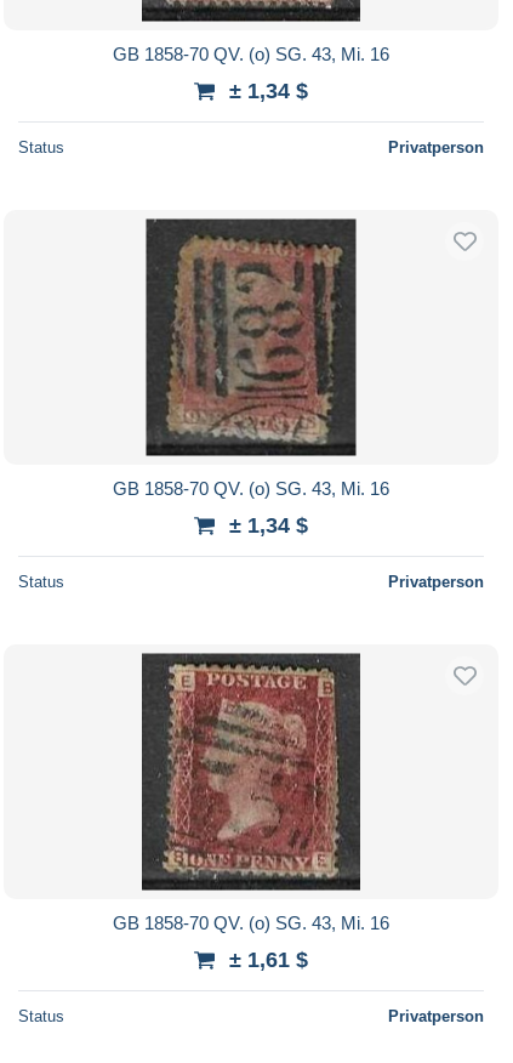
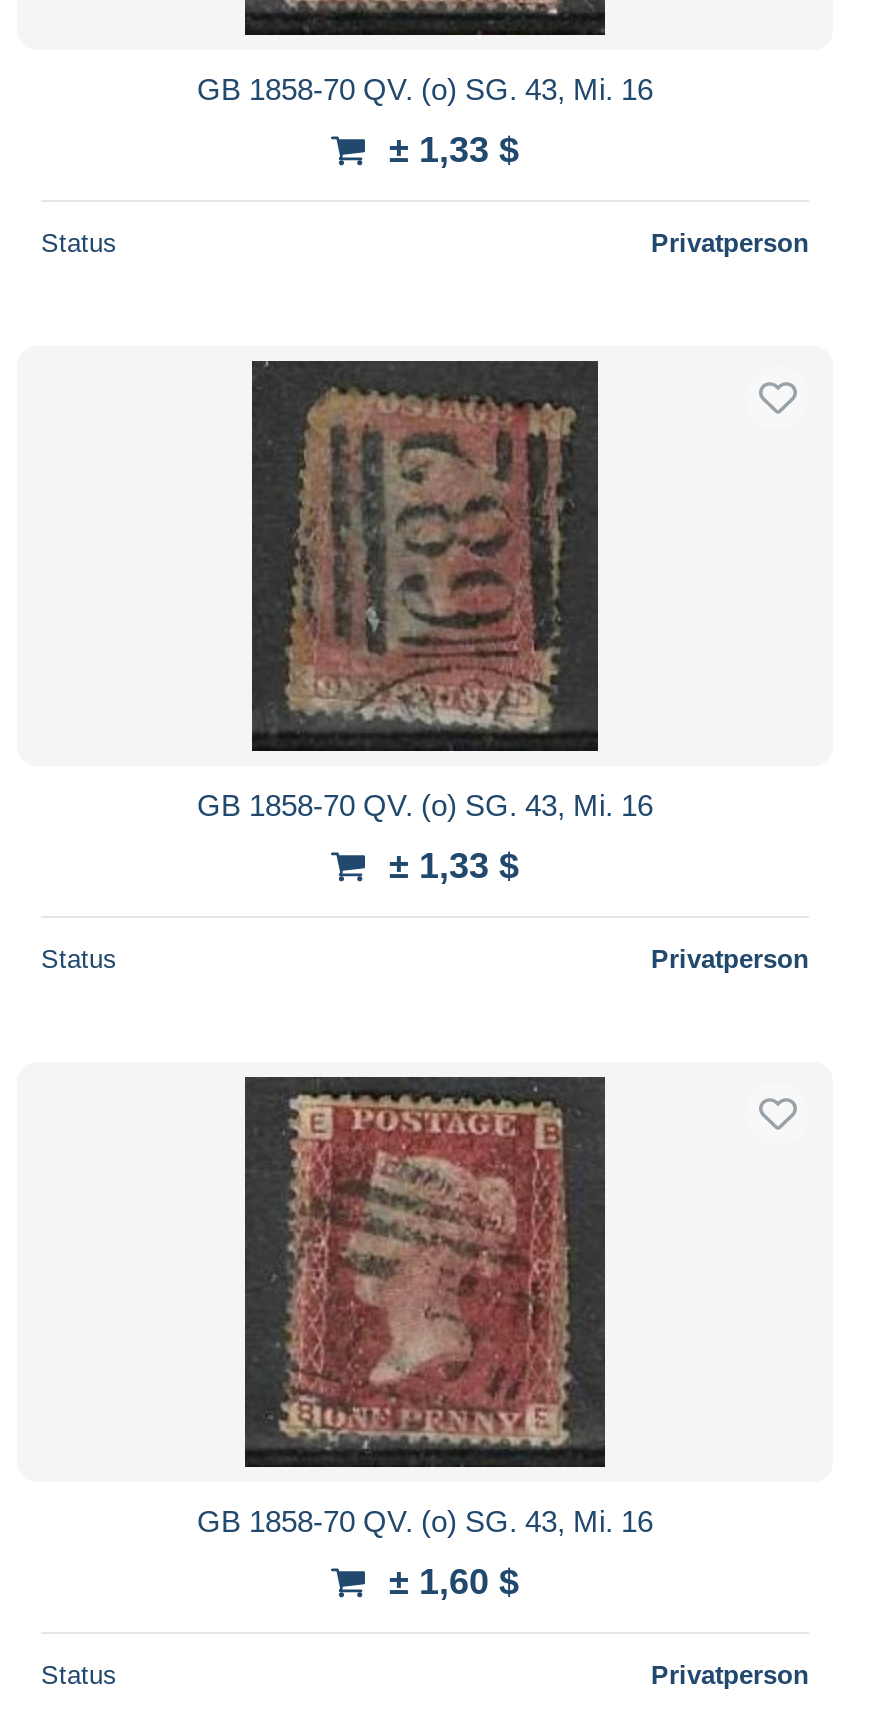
- ± 1,34 $
+ ± 1,33 $

- ± 1,34 $
+ ± 1,33 $

- ± 1,61 $
+ ± 1,60 $
